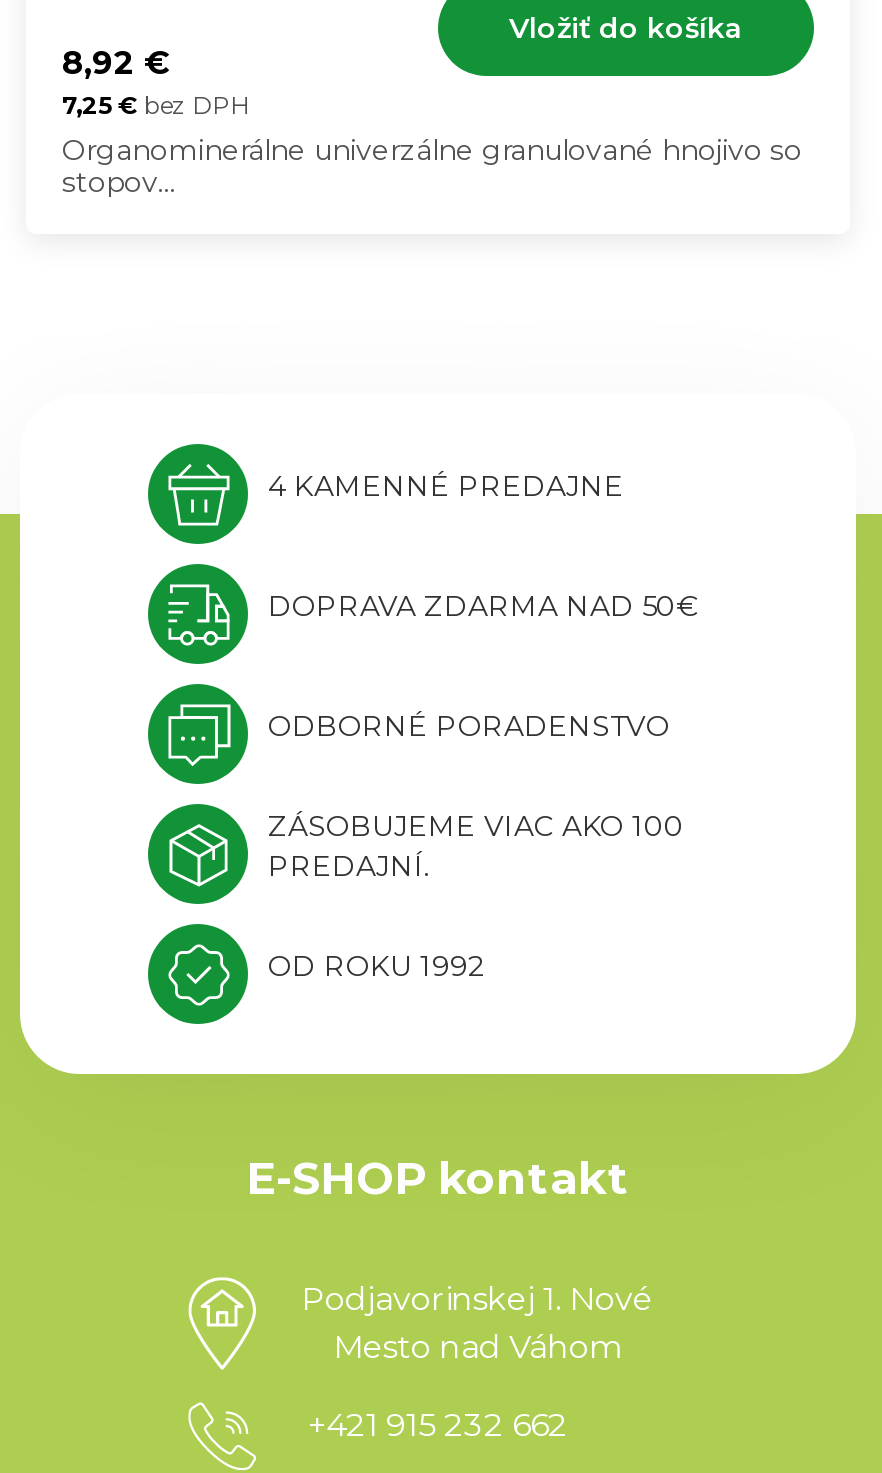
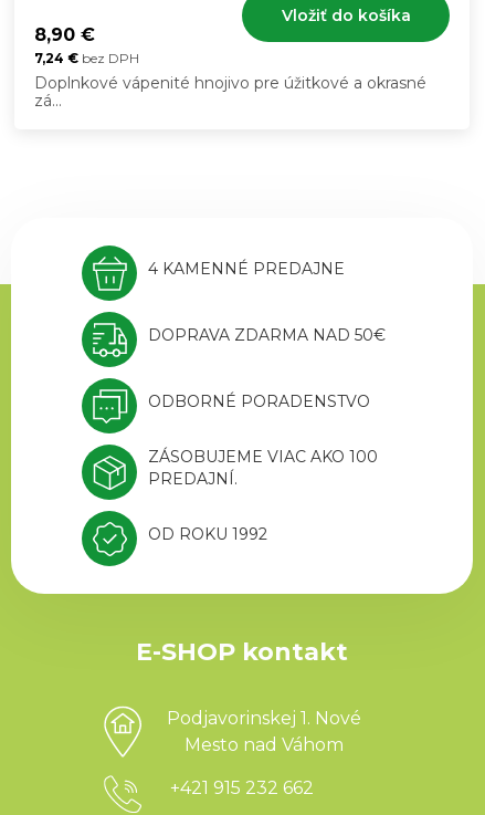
- 8,92 €
+ 8,90 €

- 7,25 €bez DPH
+ 7,24 €bez DPH

- Organominerálne univerzálne granulované hnojivo so
- stopov...
+ Doplnkové vápenité hnojivo pre úžitkové a okrasné
+ zá...
